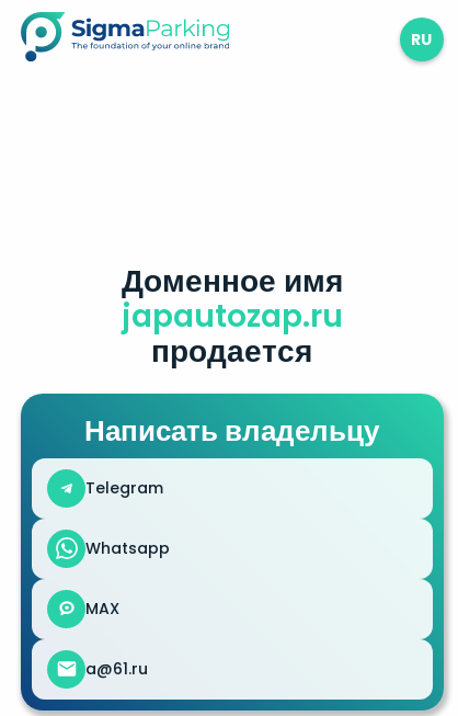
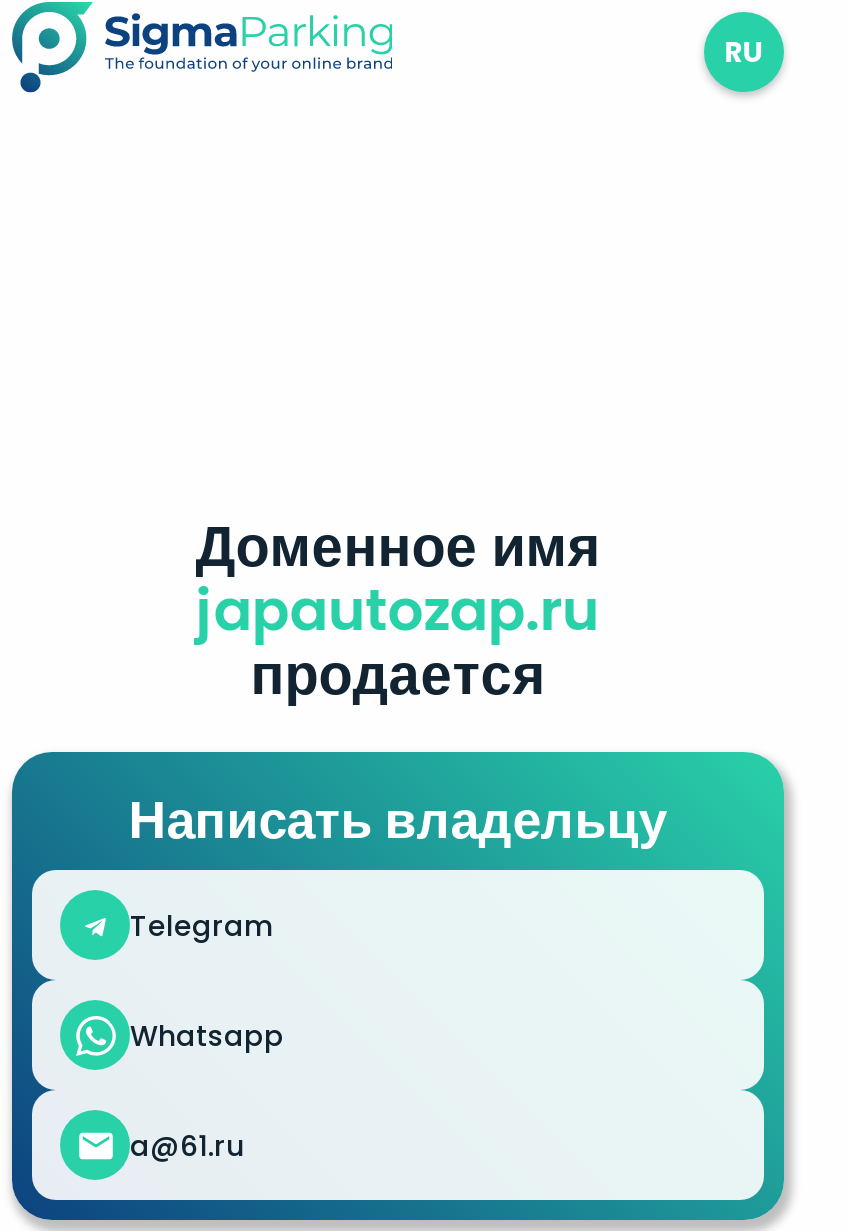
moved down: Доменное имя | japautozap.ru | продается | Написать владельцу | Telegram | Whatsapp

- MAX
